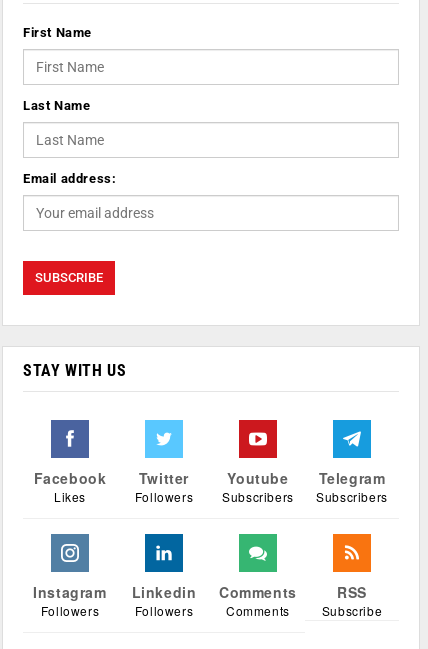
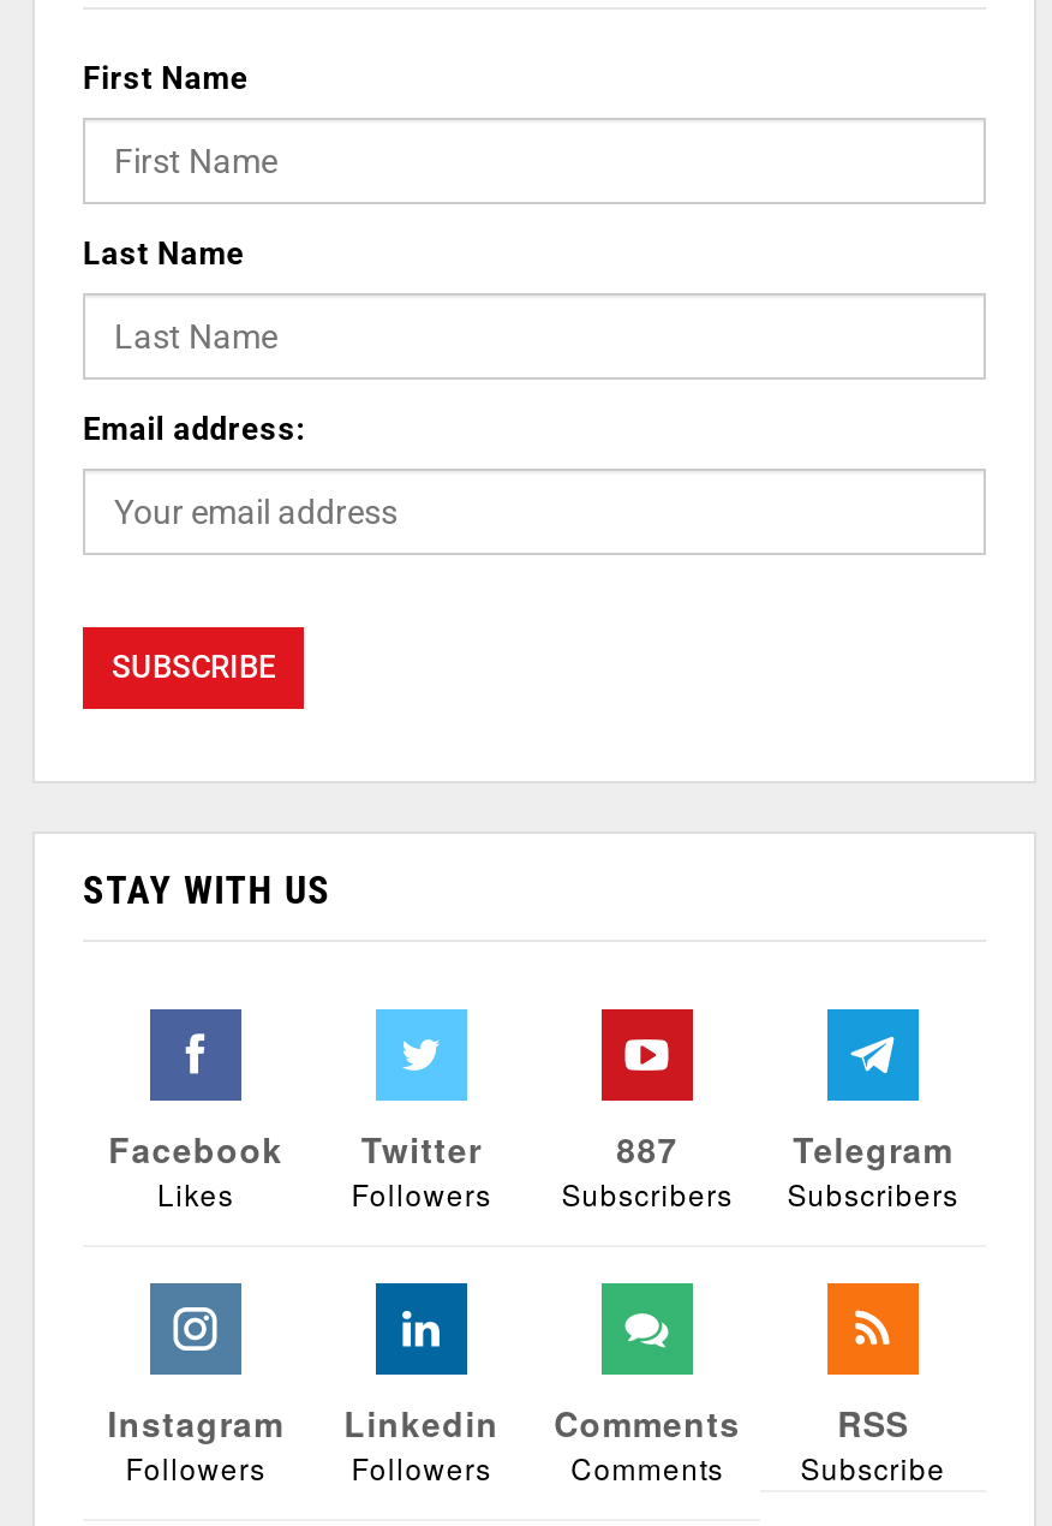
- Youtube
+ 887
